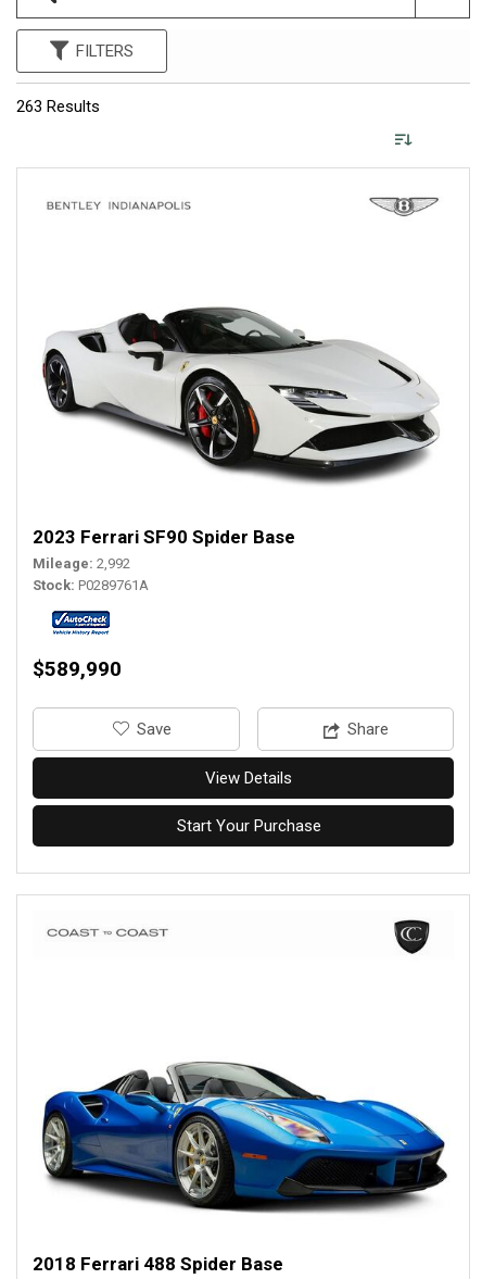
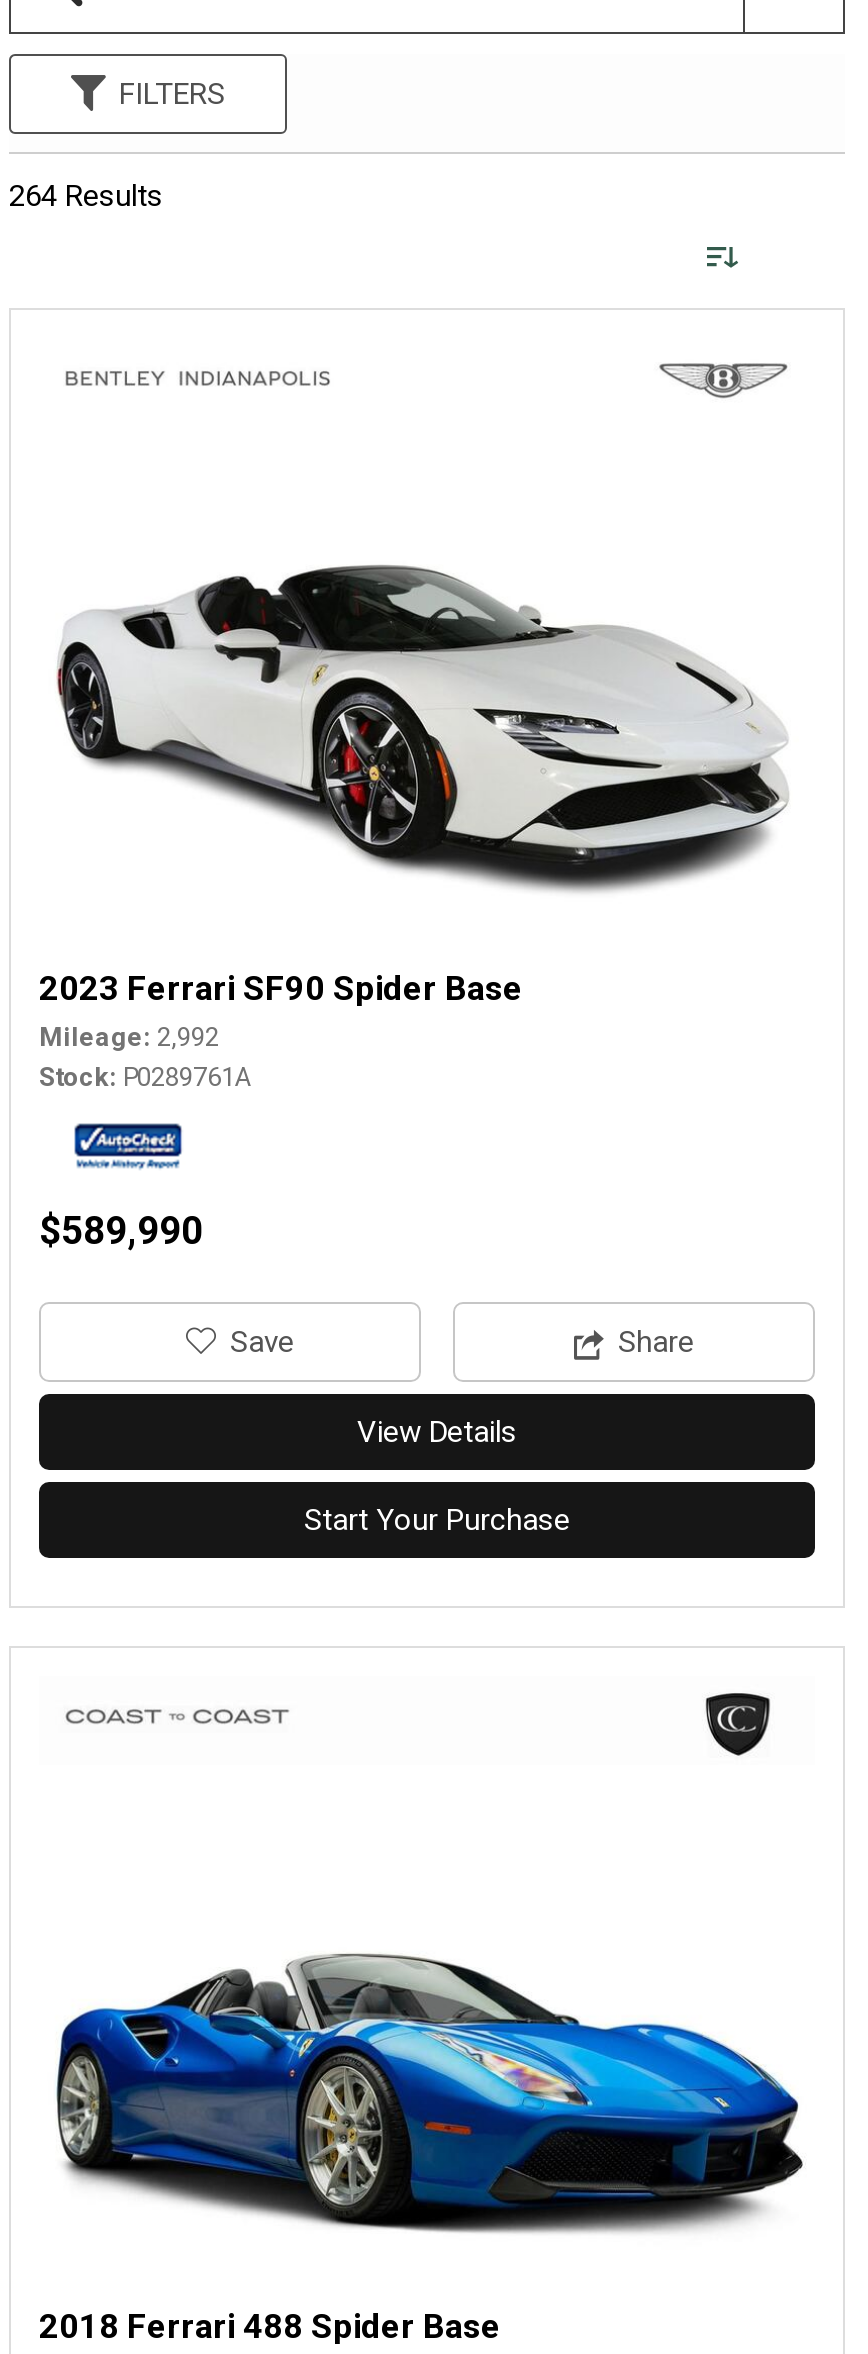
- 263 Results
+ 264 Results
